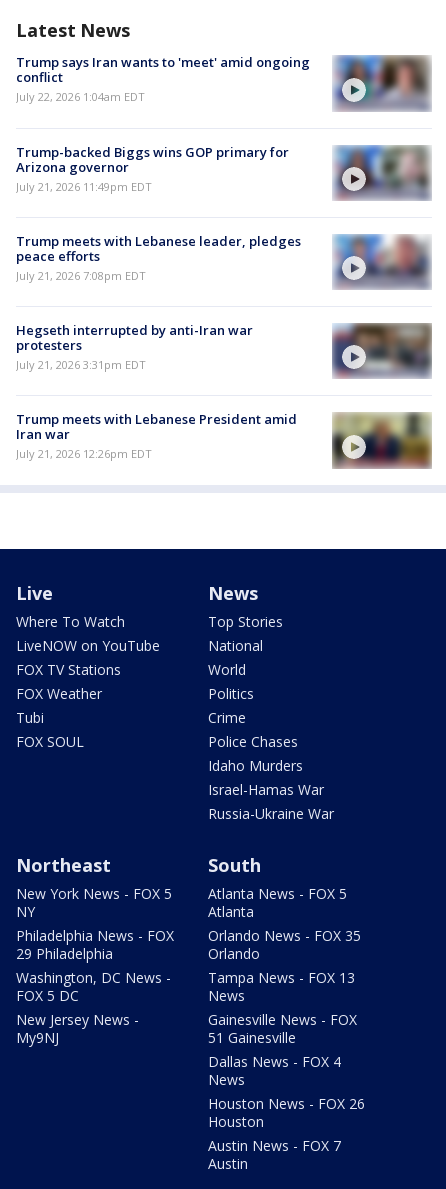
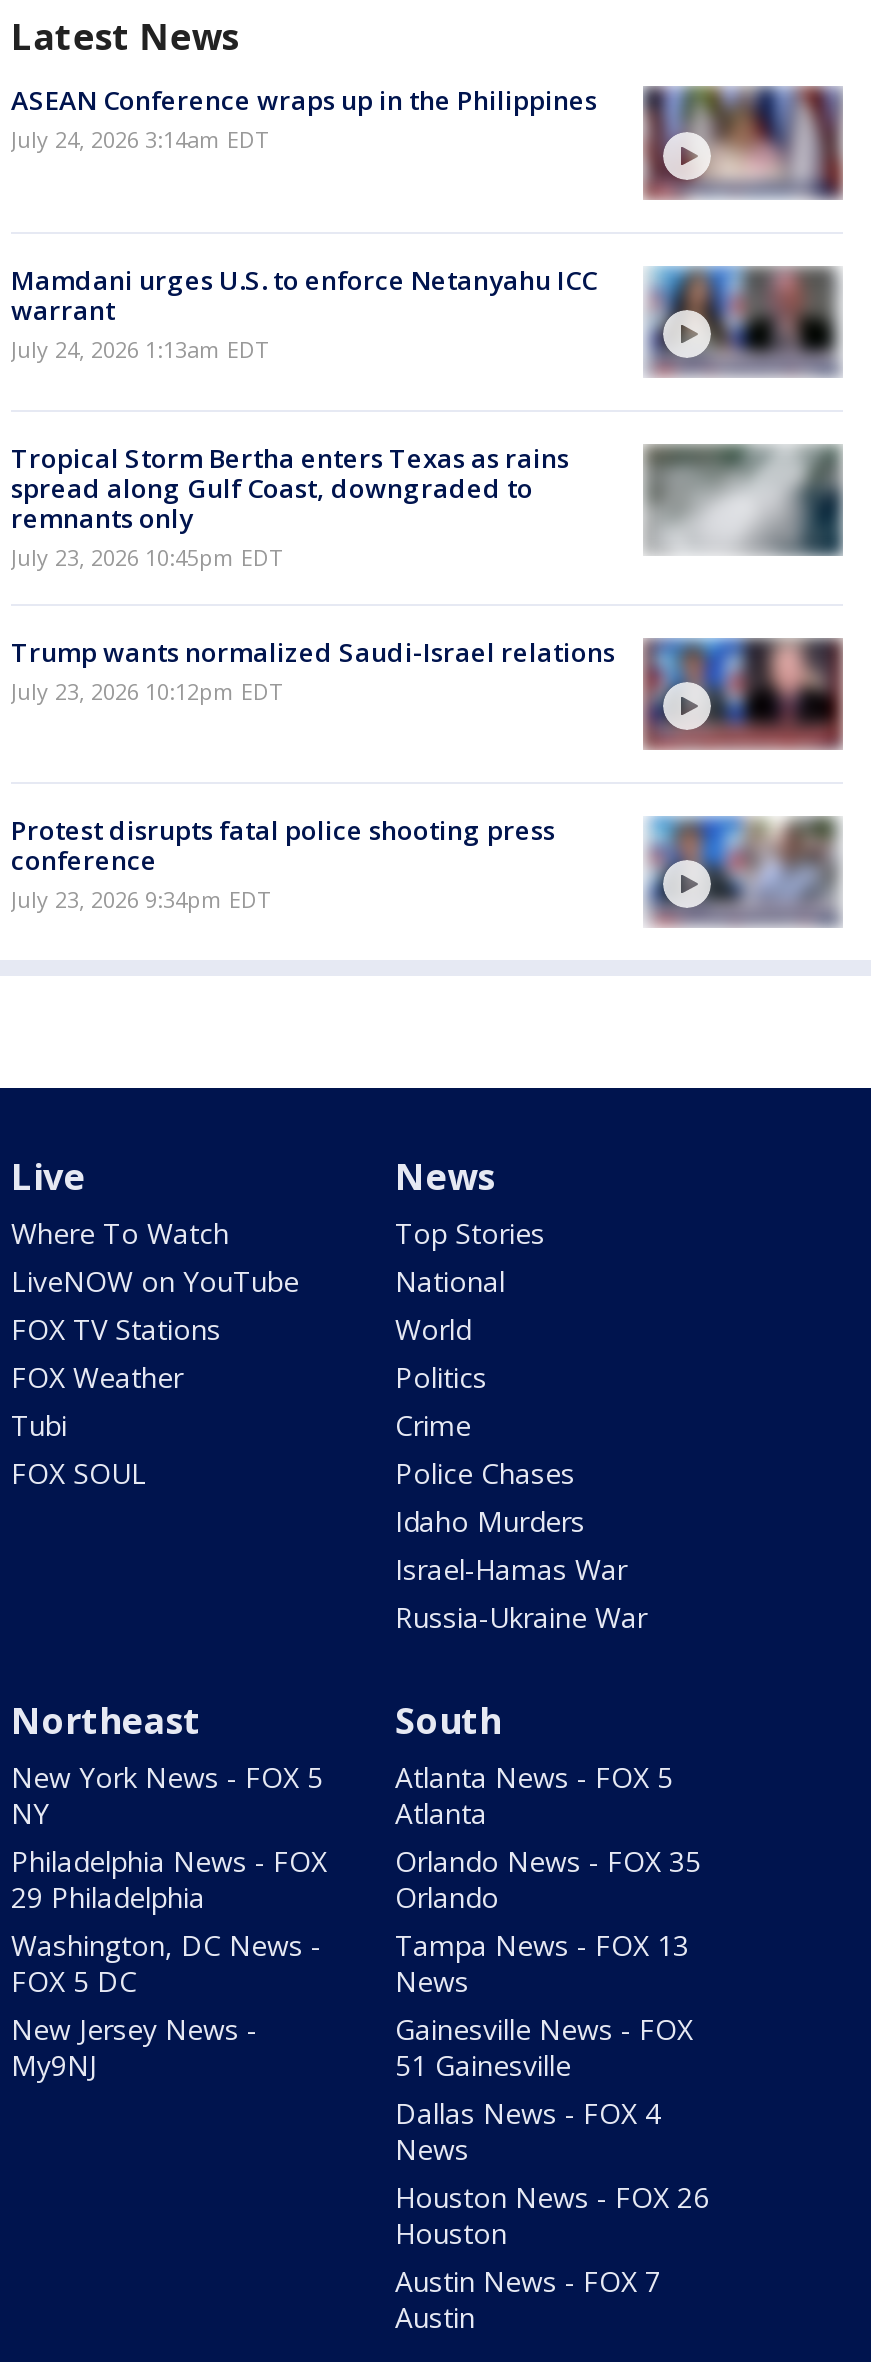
- [image]
- Trump says Iran wants to 'meet' amid ongoing
- conflict
- July 22, 2026 1:04am EDT
+ [image]
+ ASEAN Conference wraps up in the Philippines
+ July 24, 2026 3:14am EDT

- Trump-backed Biggs wins GOP primary for
- Arizona governor
- July 21, 2026 11:49pm EDT
+ Mamdani urges U.S. to enforce Netanyahu ICC
+ warrant
+ July 24, 2026 1:13am EDT

- [image]
+ [image]

- [image]
- Trump meets with Lebanese leader, pledges
- peace efforts
- July 21, 2026 7:08pm EDT
+ [image]
+ Tropical Storm Bertha enters Texas as rains
+ spread along Gulf Coast, downgraded to
+ remnants only
+ July 23, 2026 10:45pm EDT

- Hegseth interrupted by anti-Iran war
- protesters
- July 21, 2026 3:31pm EDT
+ Trump wants normalized Saudi-Israel relations
+ July 23, 2026 10:12pm EDT

- [image]
+ [image]

- Trump meets with Lebanese President amid
- Iran war
- July 21, 2026 12:26pm EDT
+ Protest disrupts fatal police shooting press
+ conference
+ July 23, 2026 9:34pm EDT

- [image]
+ [image]
